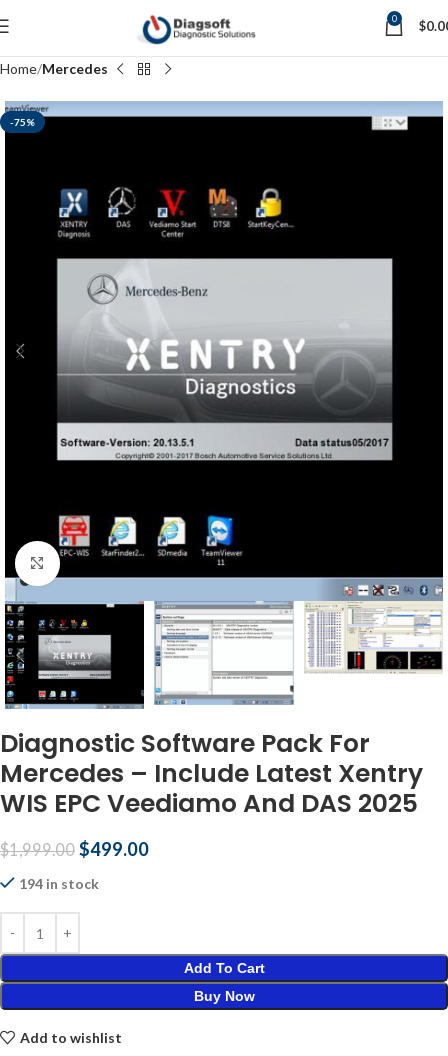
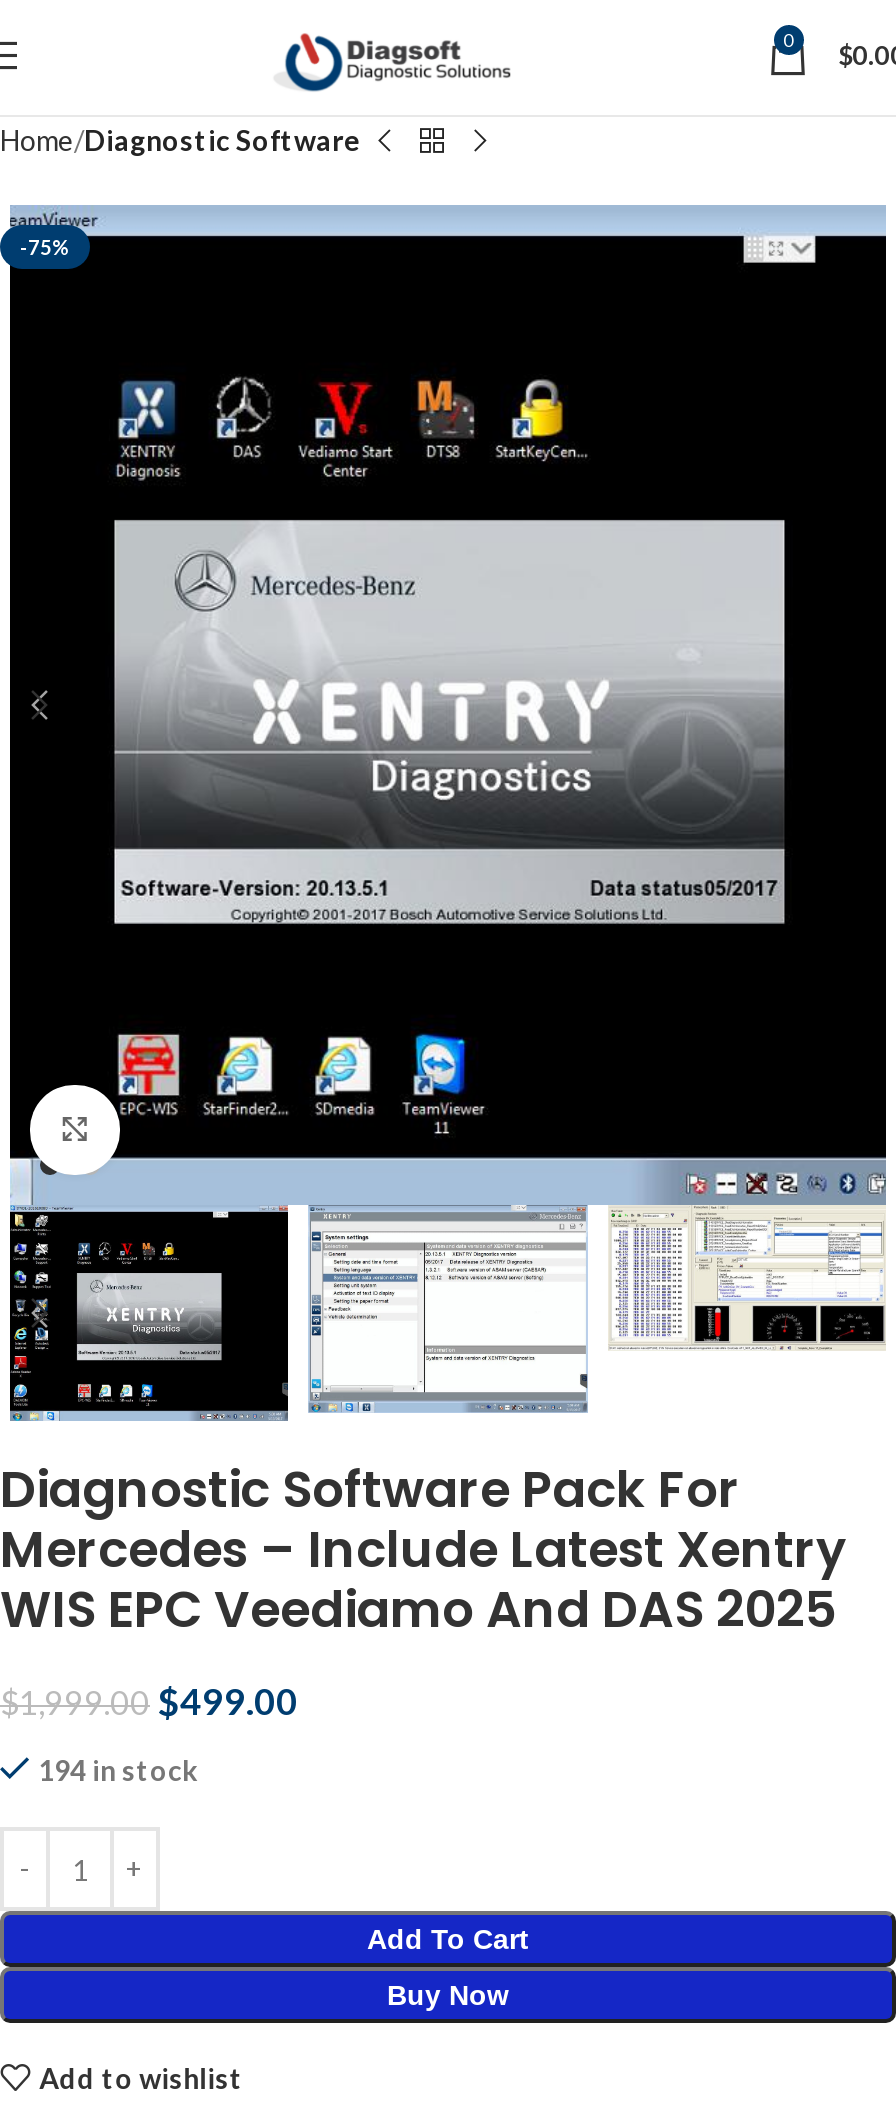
- Home Mercedes
+ Home Diagnostic Software
